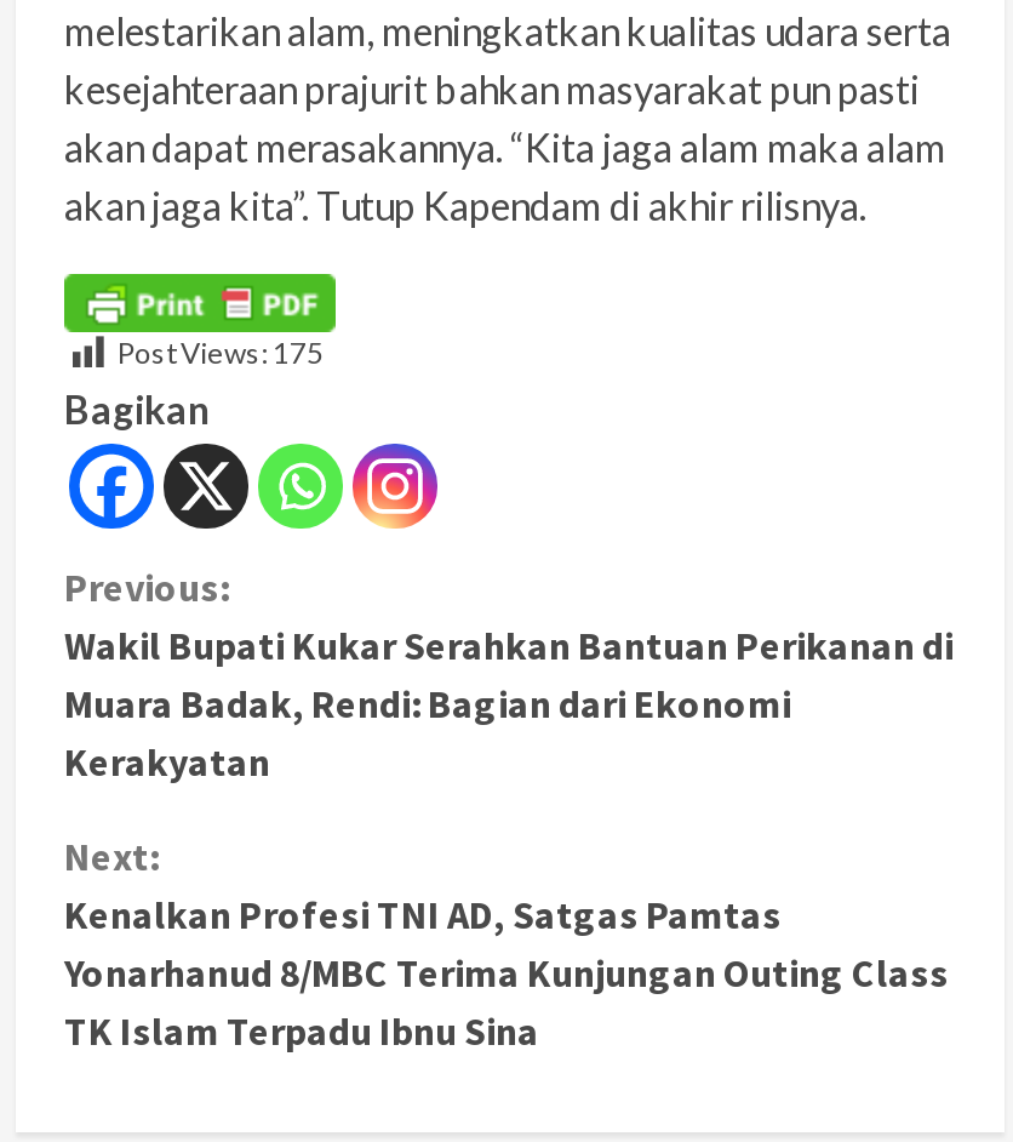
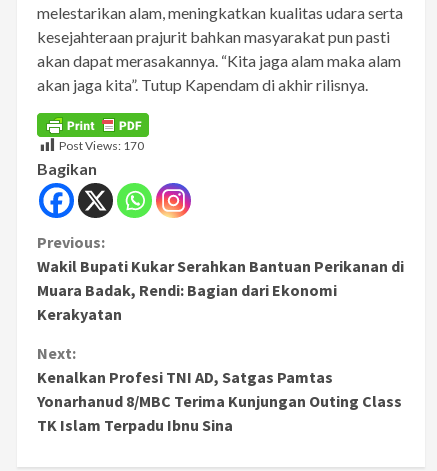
- Post Views: 175
+ Post Views: 170
